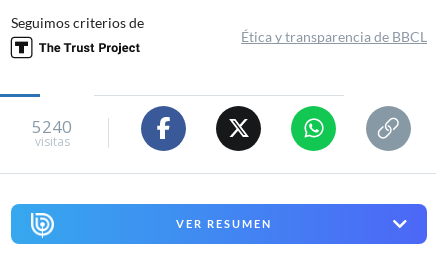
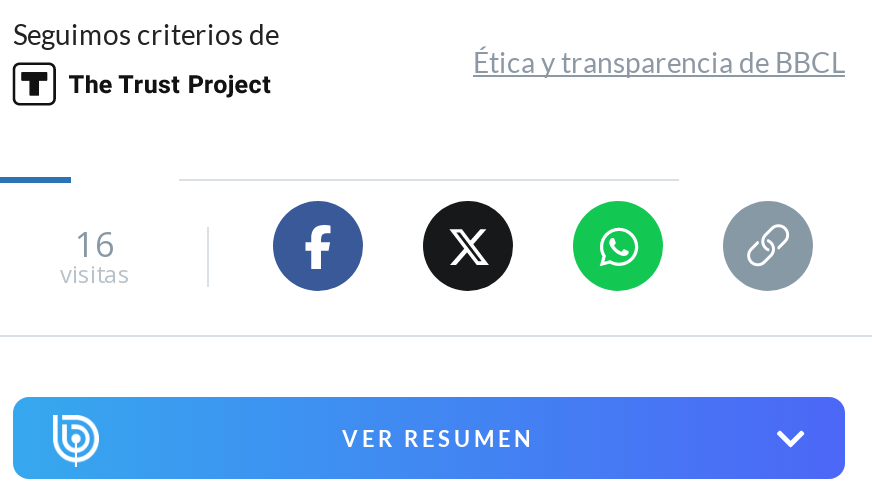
- 5240
+ 16
